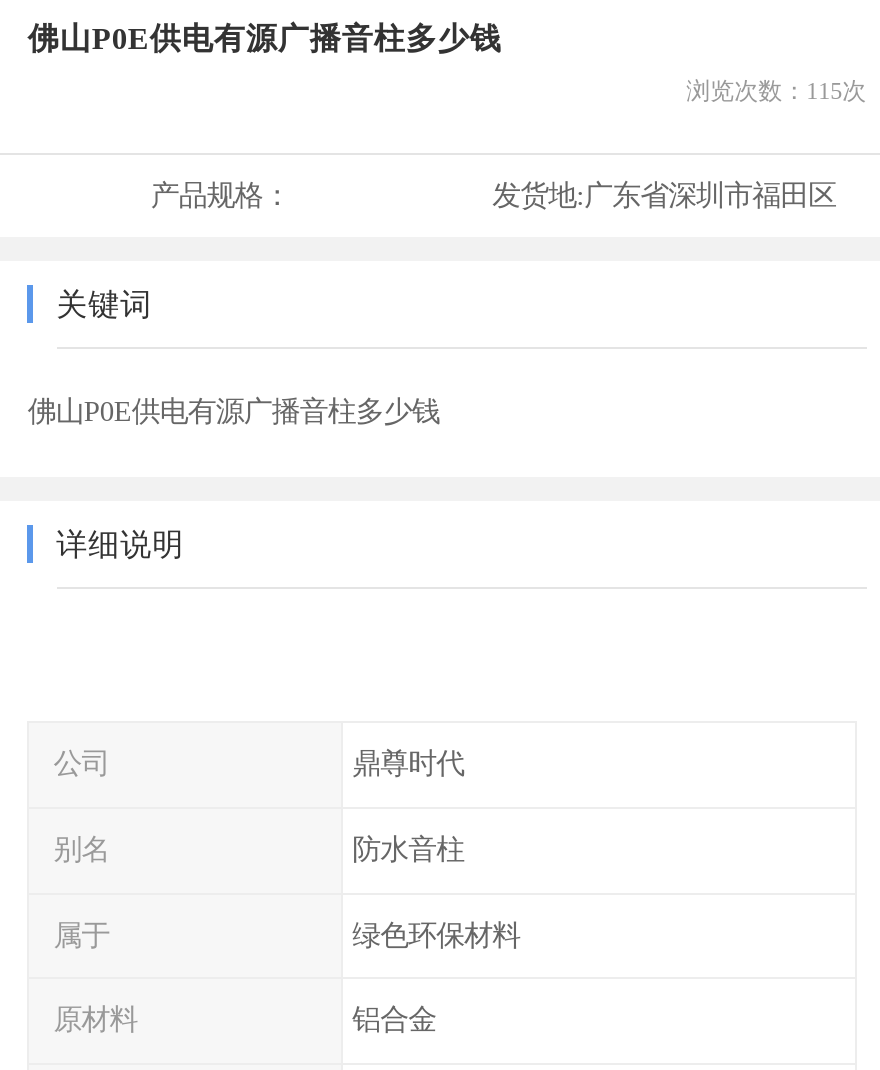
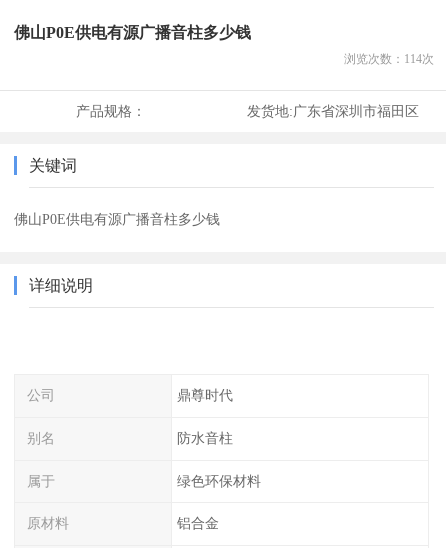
- 浏览次数：115次
+ 浏览次数：114次
